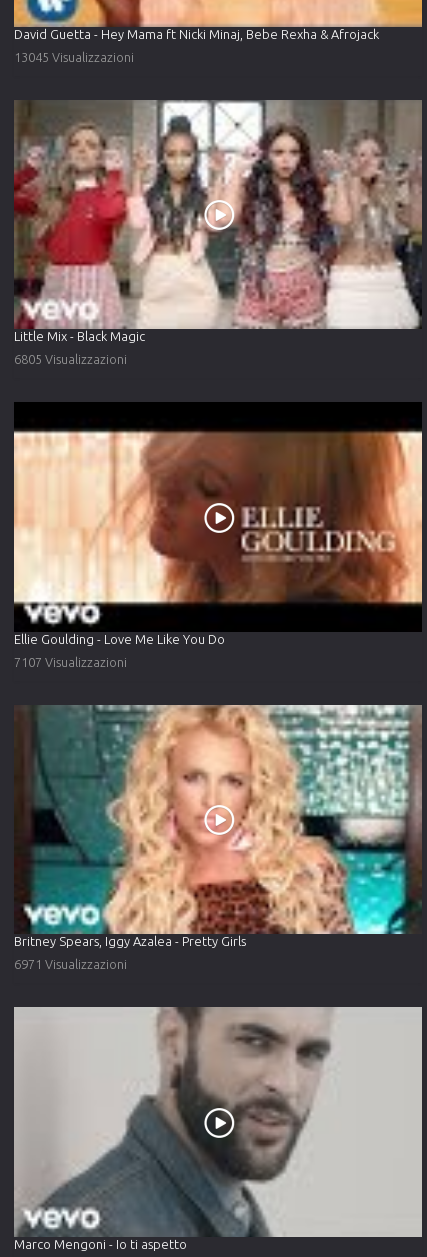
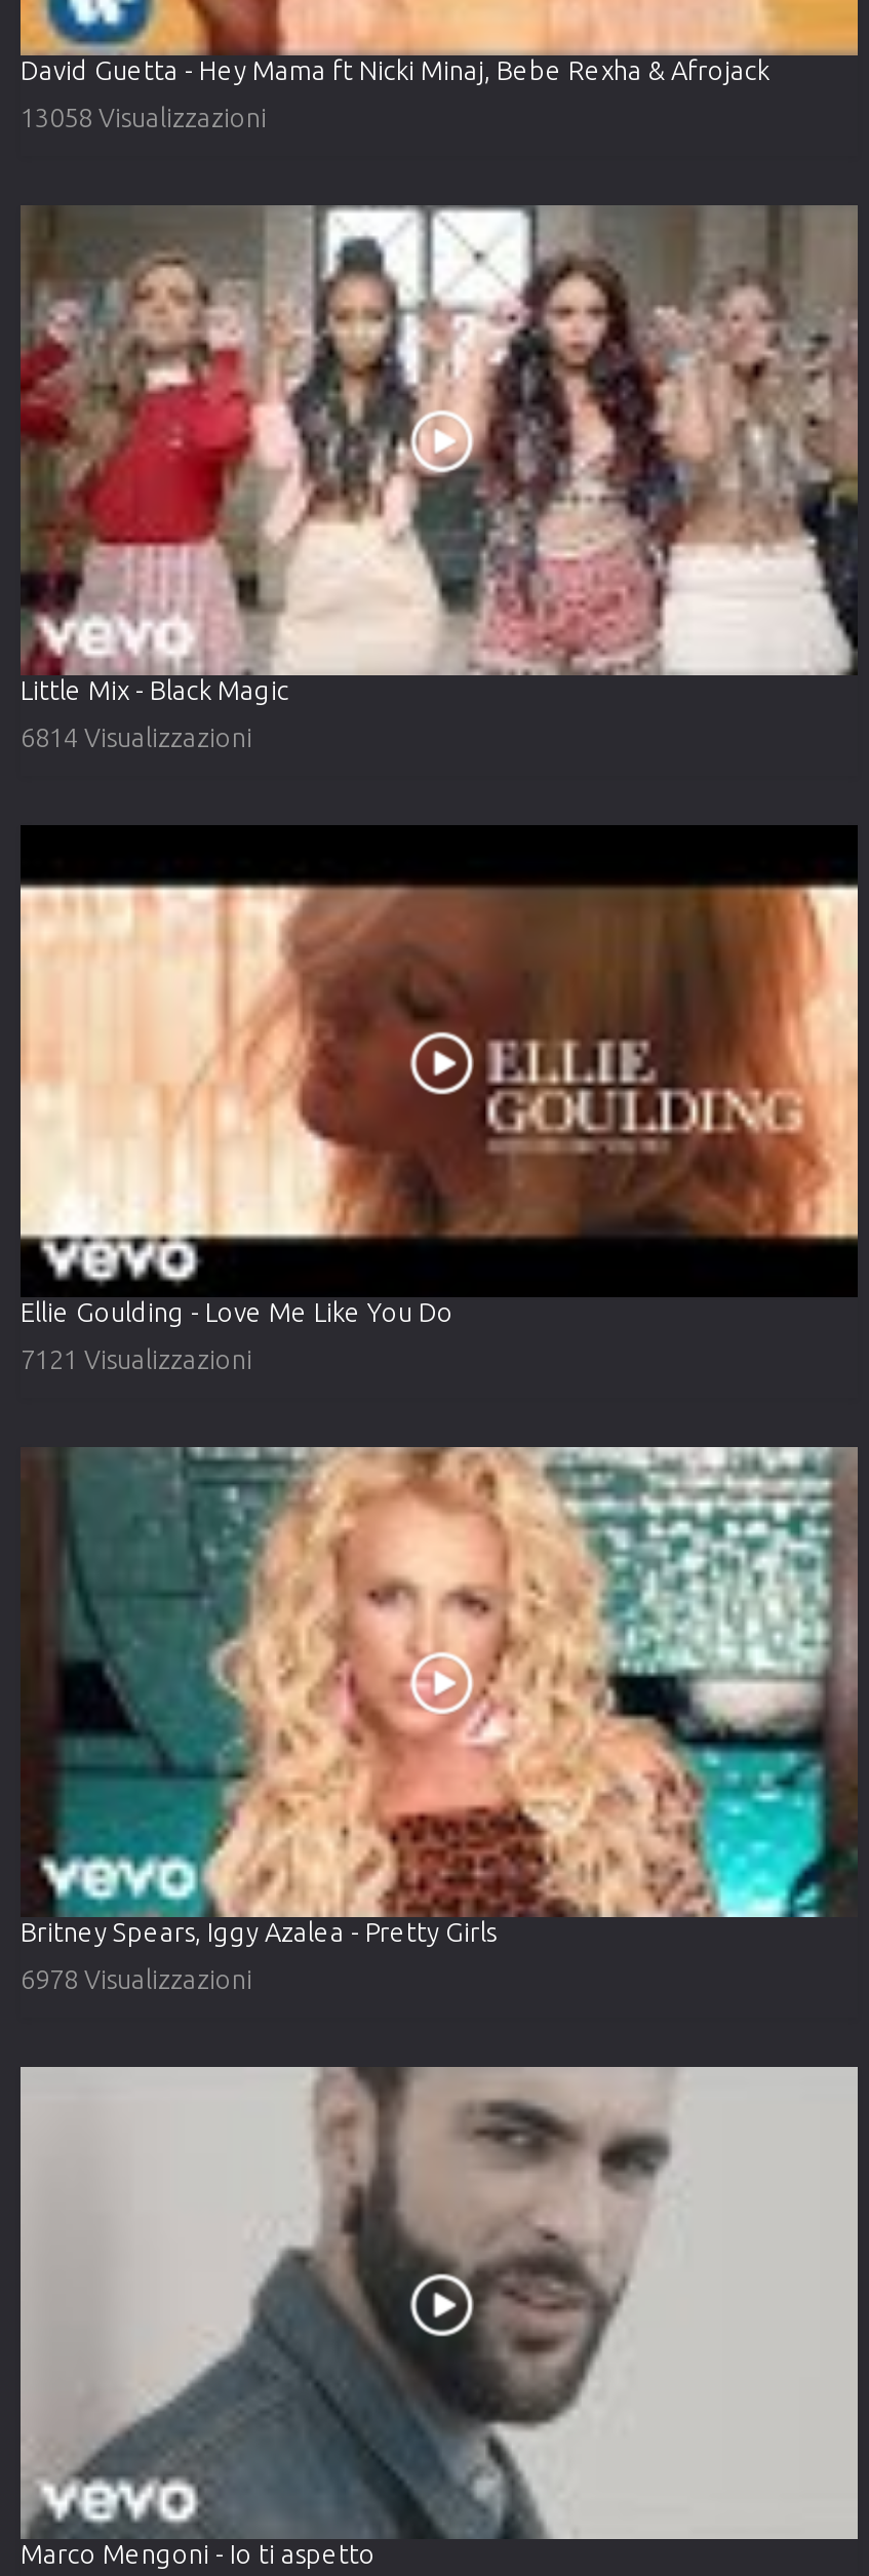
- 13045 Visualizzazioni
+ 13058 Visualizzazioni

- 6805 Visualizzazioni
+ 6814 Visualizzazioni

- 7107 Visualizzazioni
+ 7121 Visualizzazioni

- 6971 Visualizzazioni
+ 6978 Visualizzazioni
